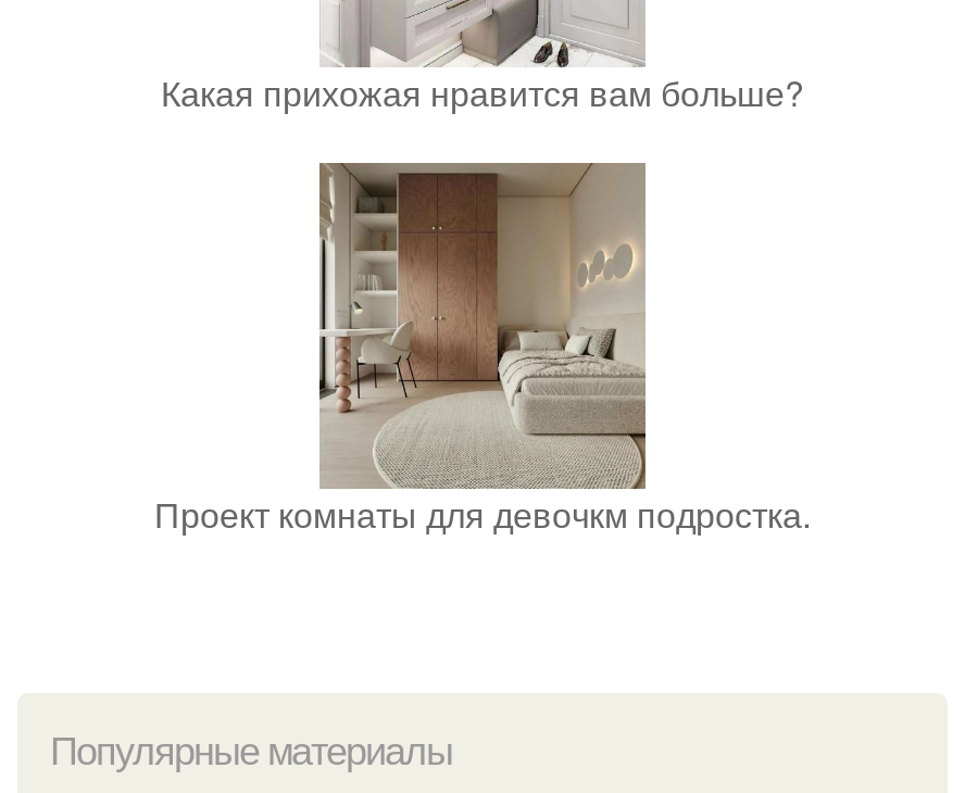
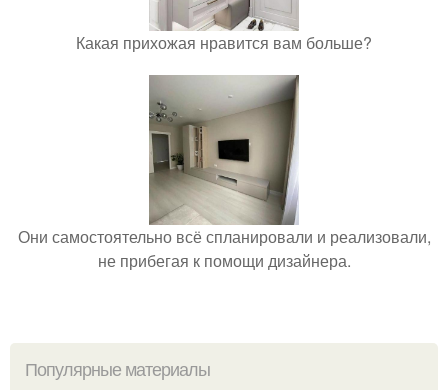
- [image]
- Проект комнаты для девочкм подростка.
+ [image]
+ Они самостоятельно всё спланировали и реализовали,
+ не прибегая к помощи дизайнера.
